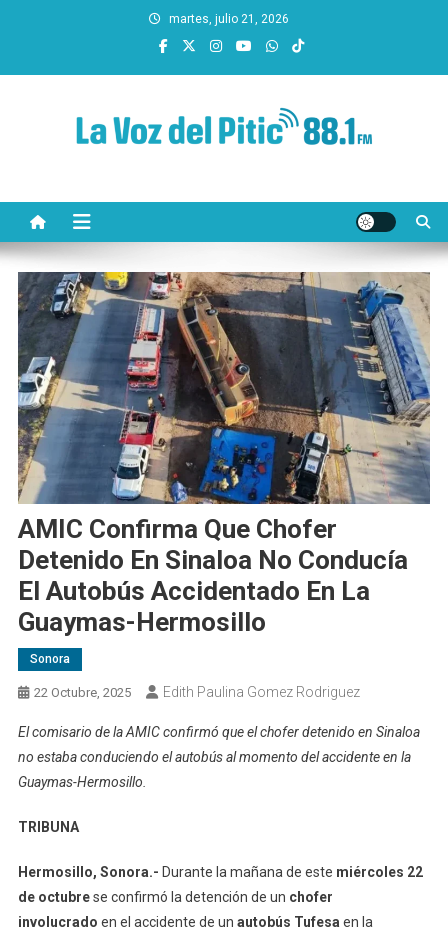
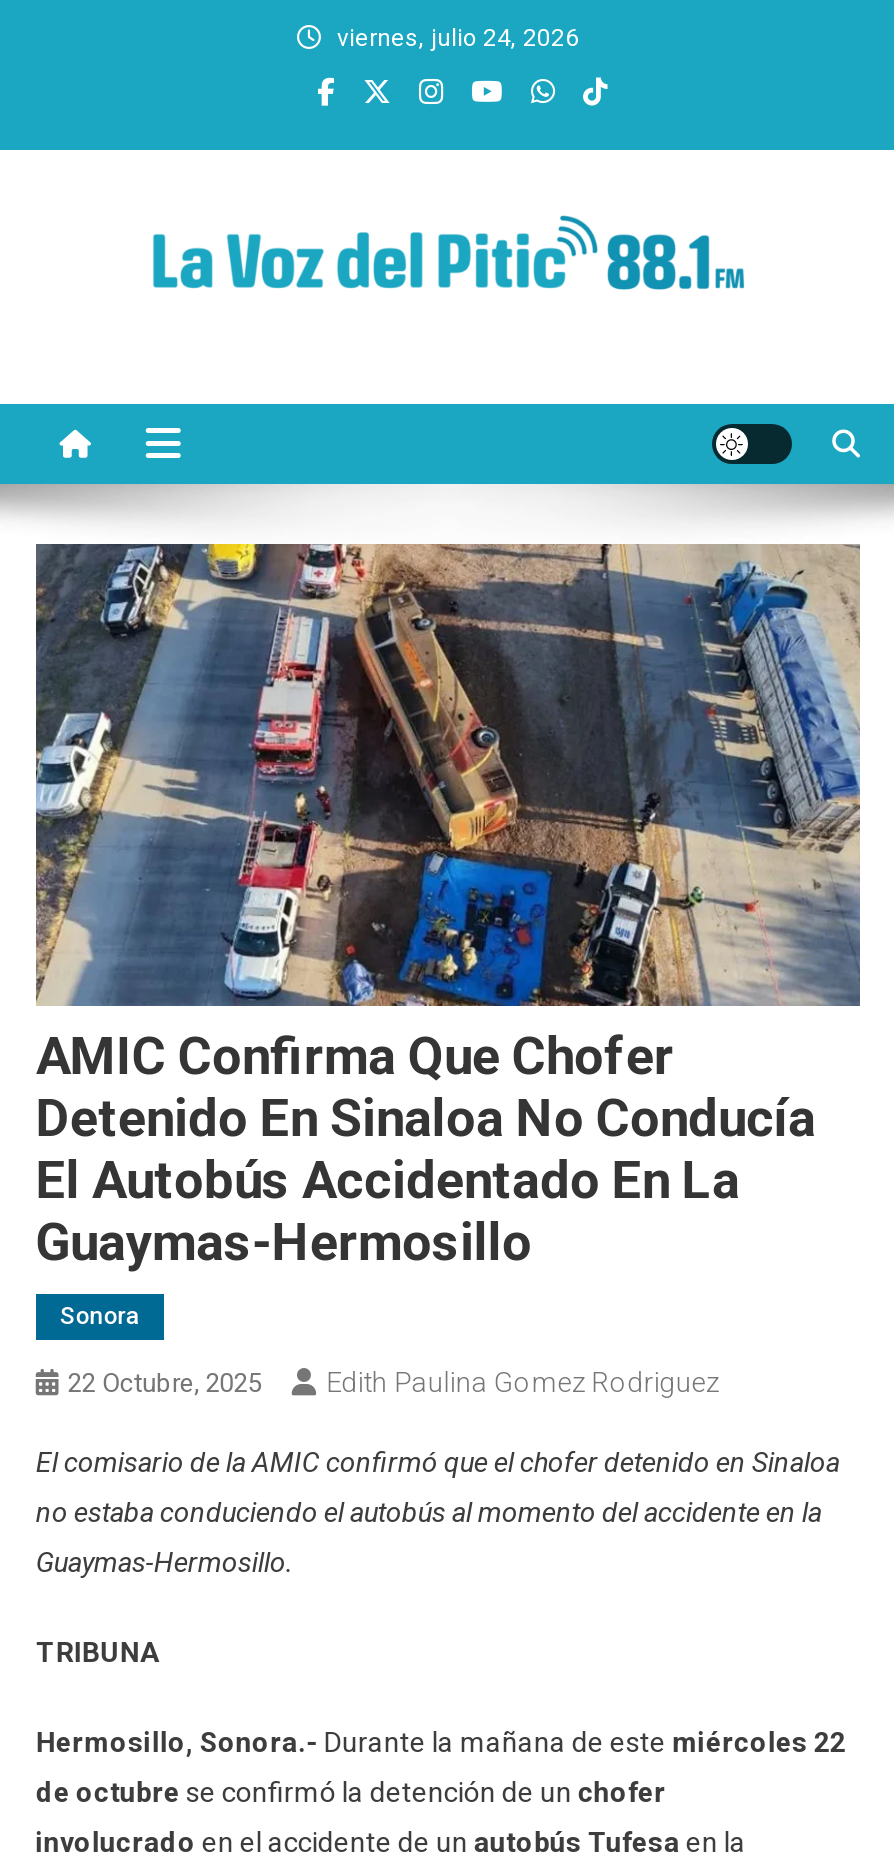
- martes, julio 21, 2026
+ viernes, julio 24, 2026
